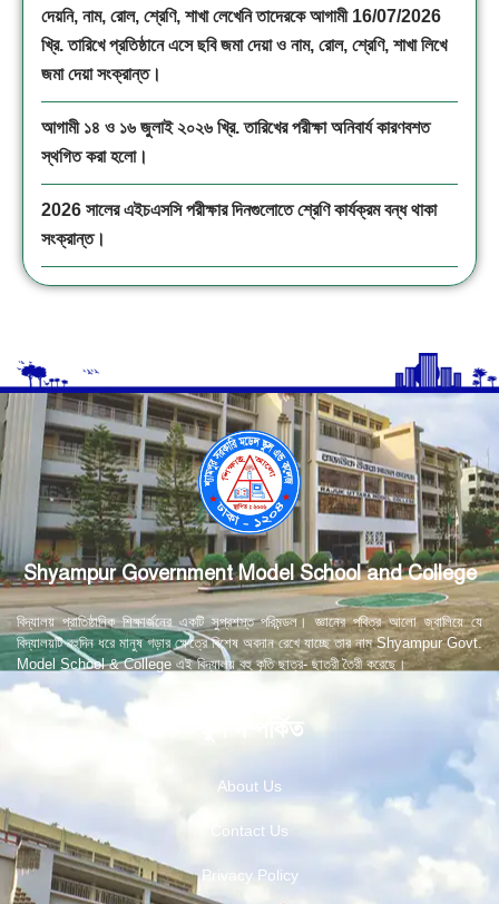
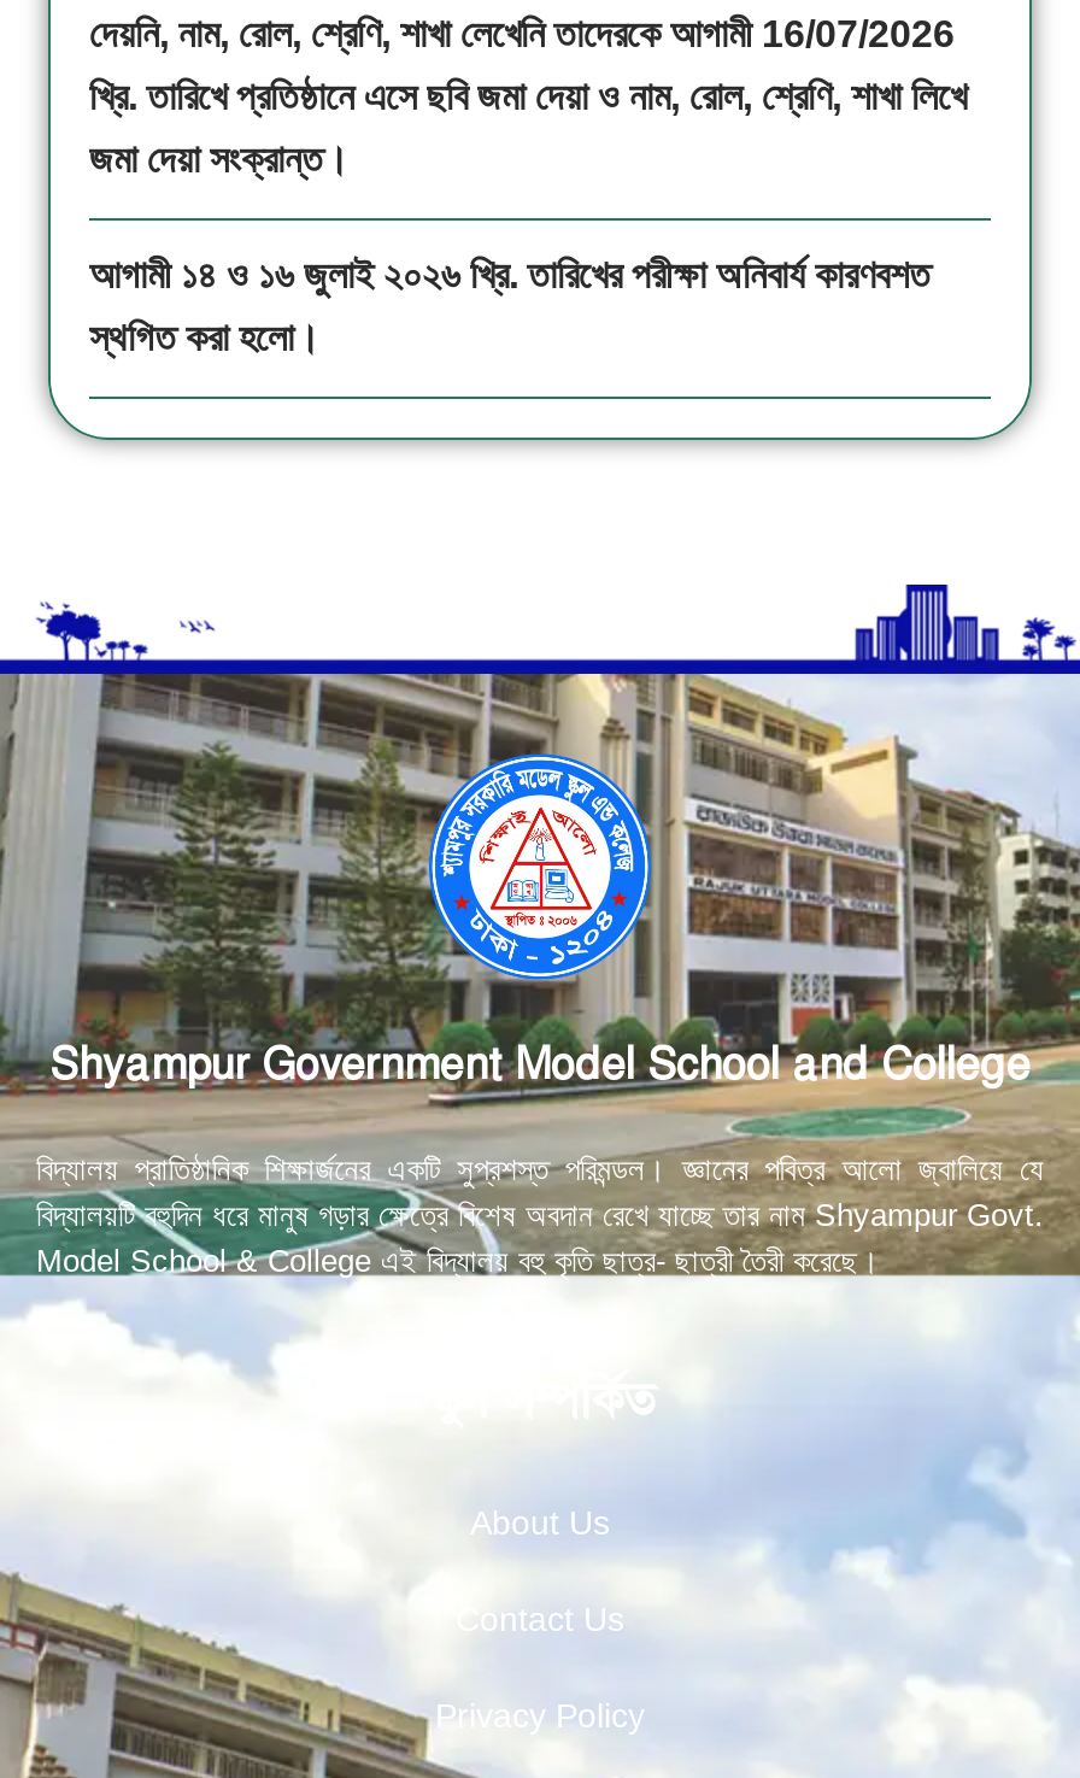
- 2026 সালের এইচএসসি পরীক্ষার দিনগুলোতে শ্রেণি কার্যক্রম বন্ধ থাকা
- সংক্রান্ত।
